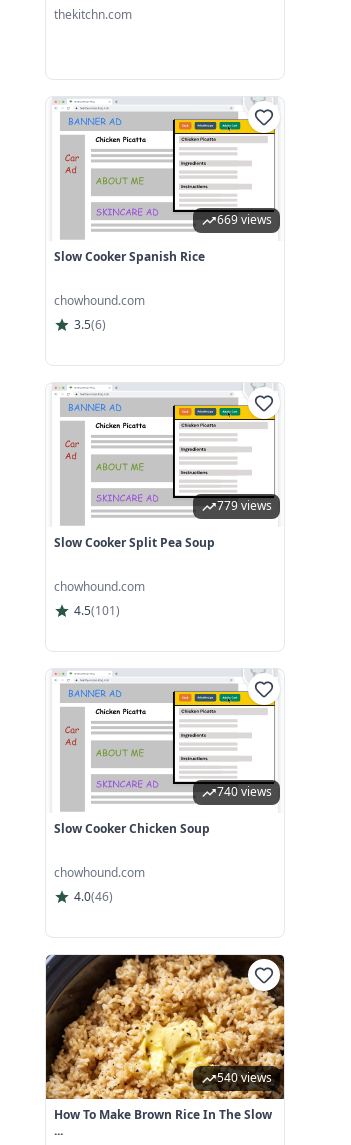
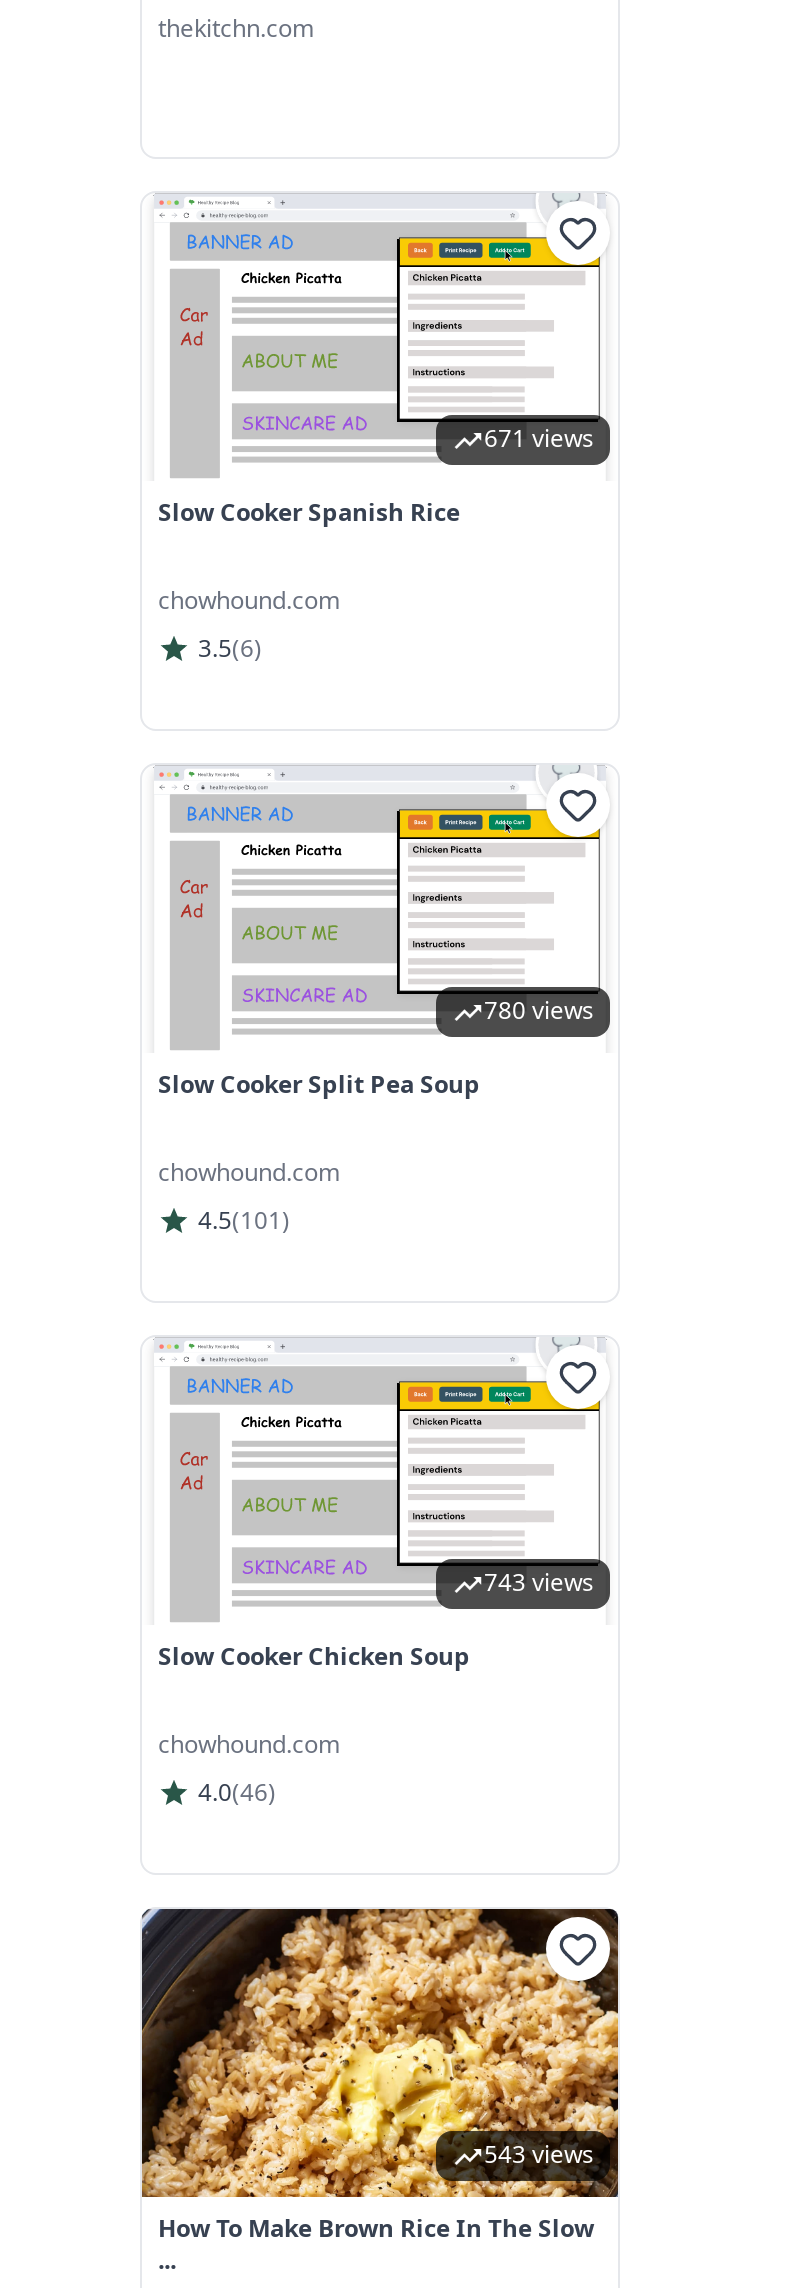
- 669 views
+ 671 views

- 779 views
+ 780 views

- 740 views
+ 743 views

- 540 views
+ 543 views
